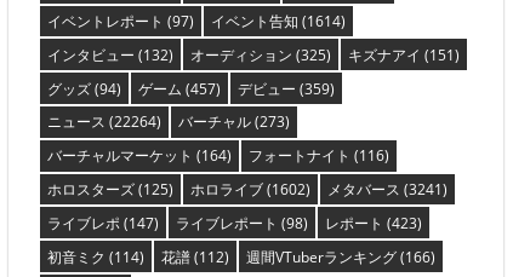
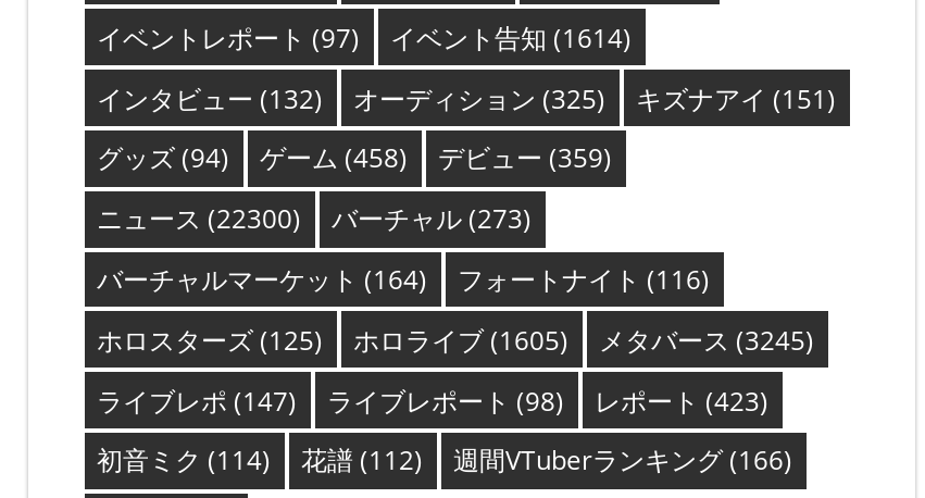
- グッズ(94) ゲーム(457) デビュー(359)
+ グッズ(94) ゲーム(458) デビュー(359)

- ニュース(22264) バーチャル(273)
+ ニュース(22300) バーチャル(273)

- ホロライブ(1602)
+ ホロライブ(1605)

- メタバース(3241)
+ メタバース(3245)
